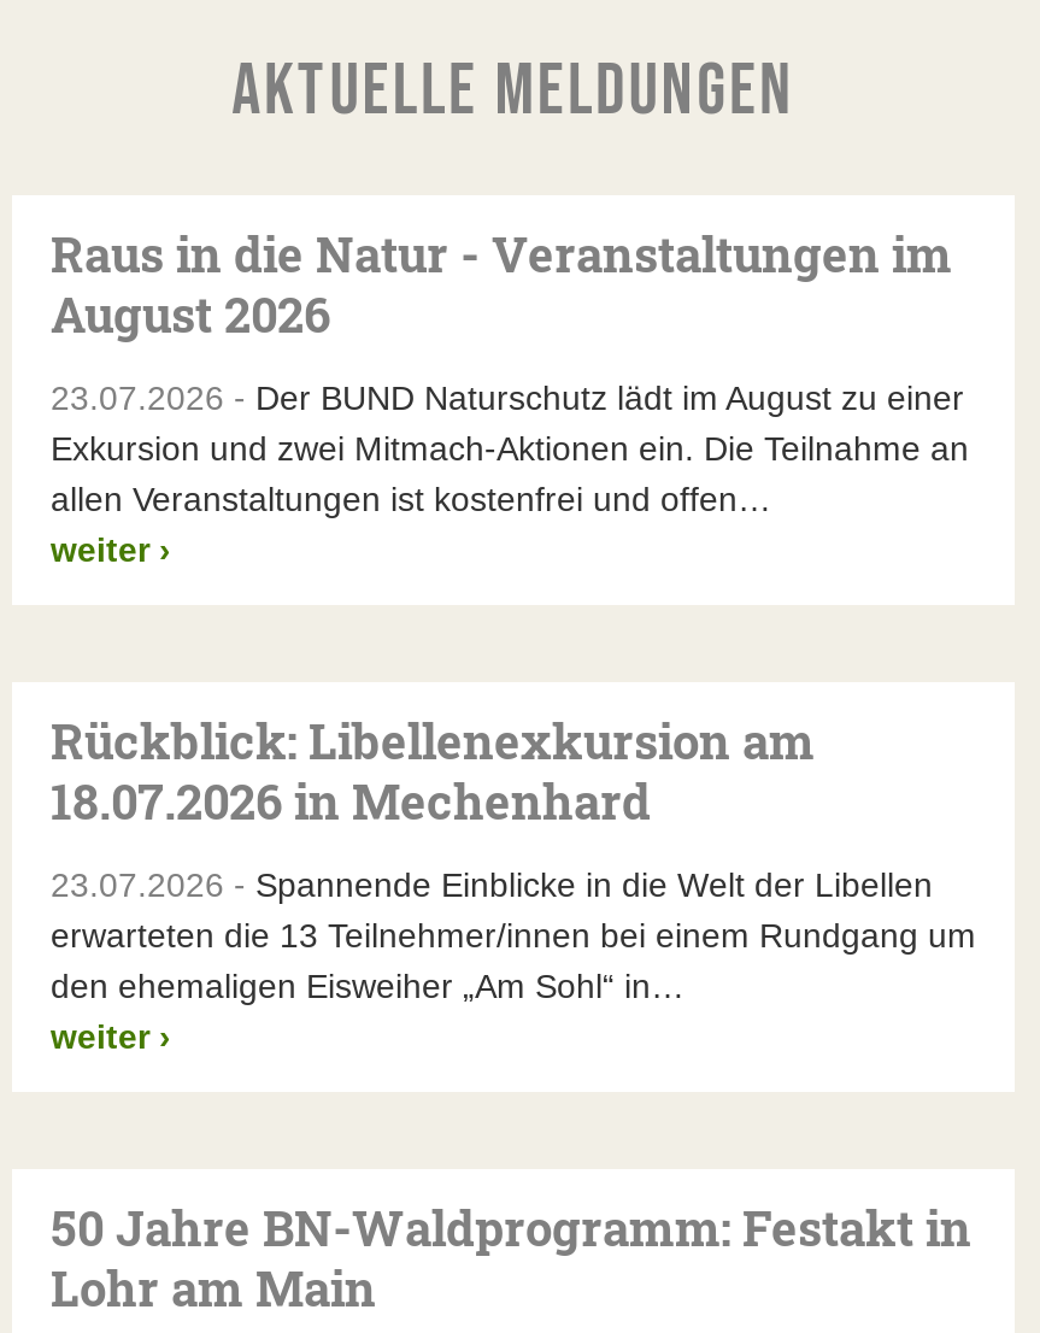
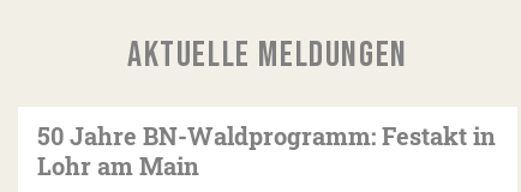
- Raus in die Natur - Veranstaltungen im
- August 2026
- 23.07.2026 - Der BUND Naturschutz lädt im August zu einer
- Exkursion und zwei Mitmach-Aktionen ein. Die Teilnahme an
- allen Veranstaltungen ist kostenfrei und offen…
- weiter ›
- Rückblick: Libellenexkursion am
- 18.07.2026 in Mechenhard
- 23.07.2026 - Spannende Einblicke in die Welt der Libellen
- erwarteten die 13 Teilnehmer/innen bei einem Rundgang um
- den ehemaligen Eisweiher „Am Sohl“ in…
- weiter ›
